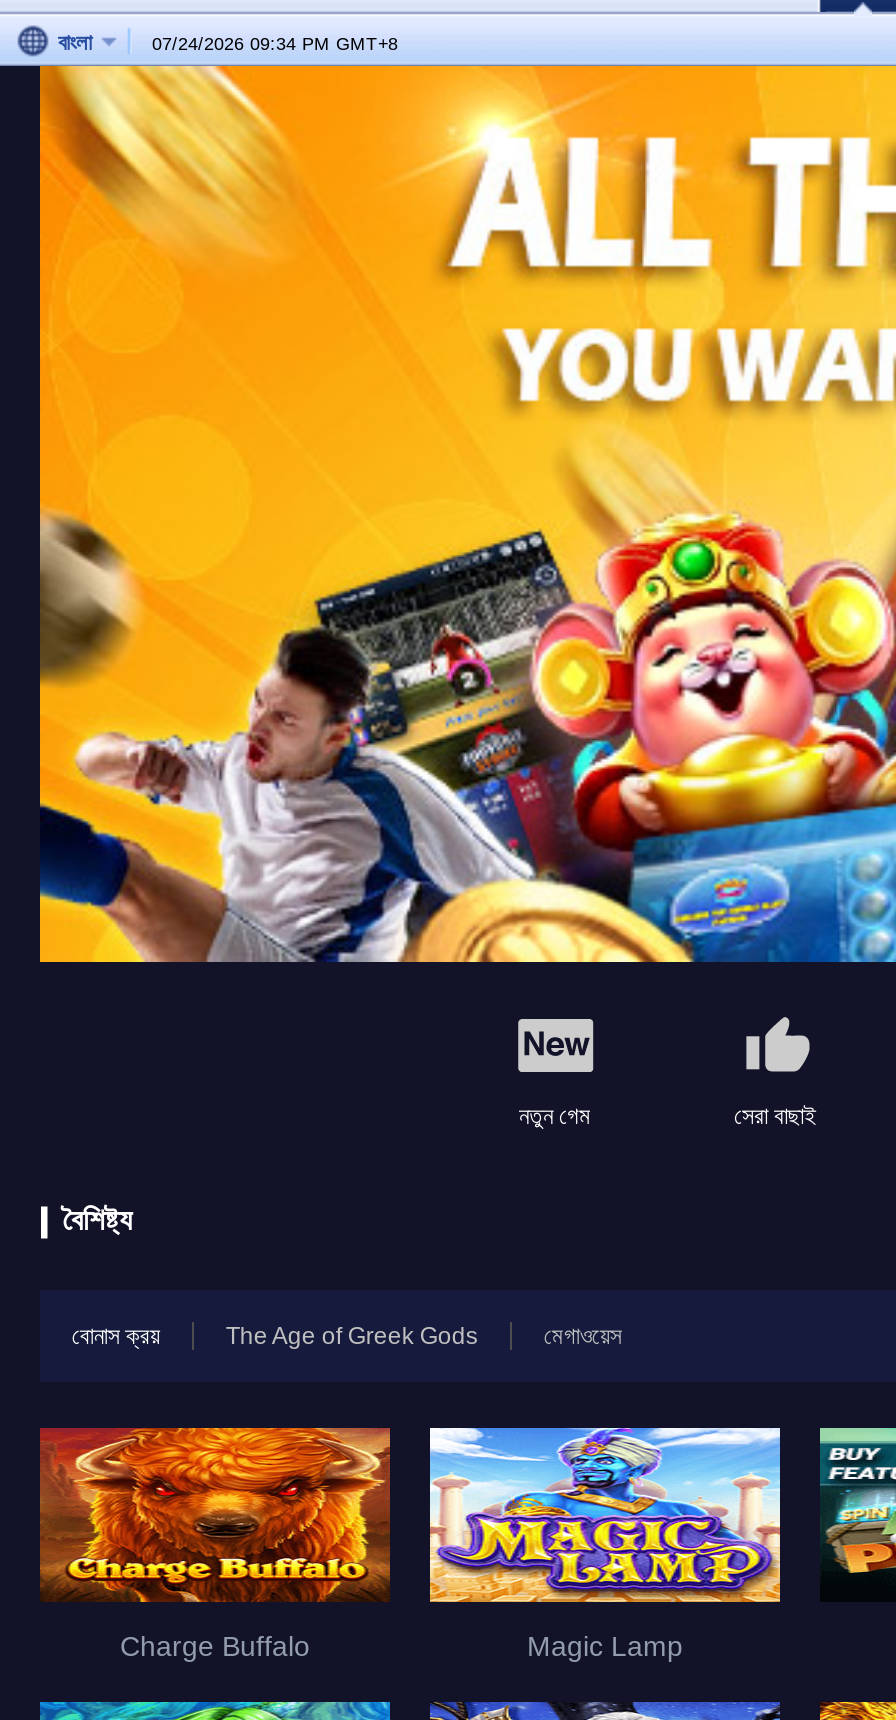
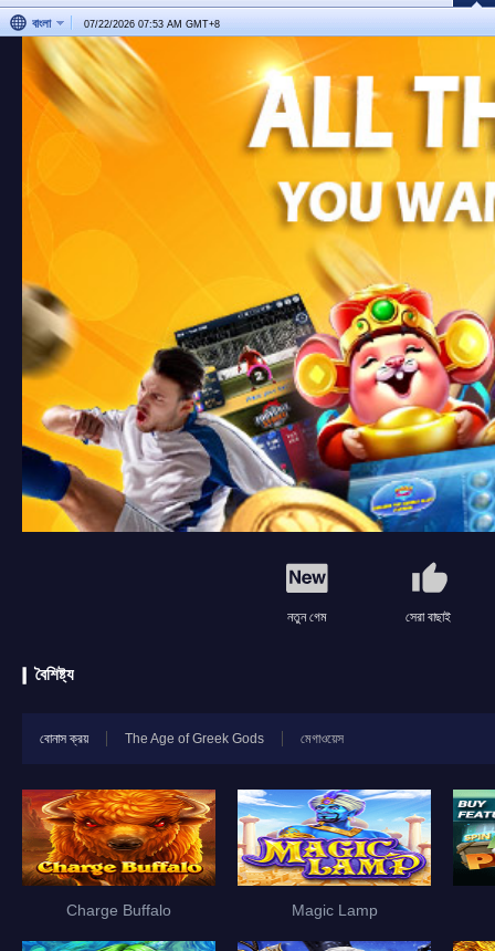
- 07/24/2026 09:34 PM GMT+8
+ 07/22/2026 07:53 AM GMT+8
